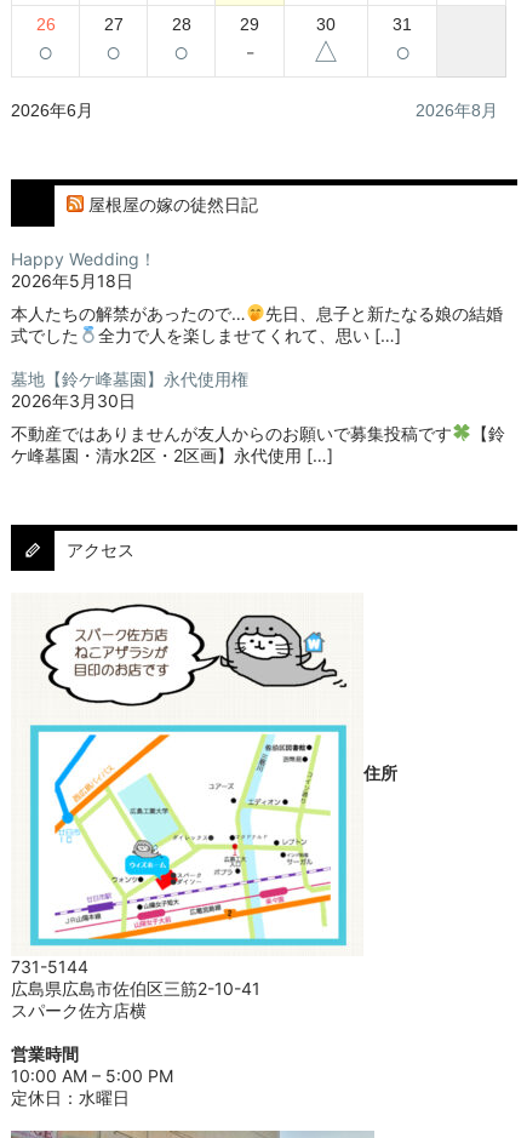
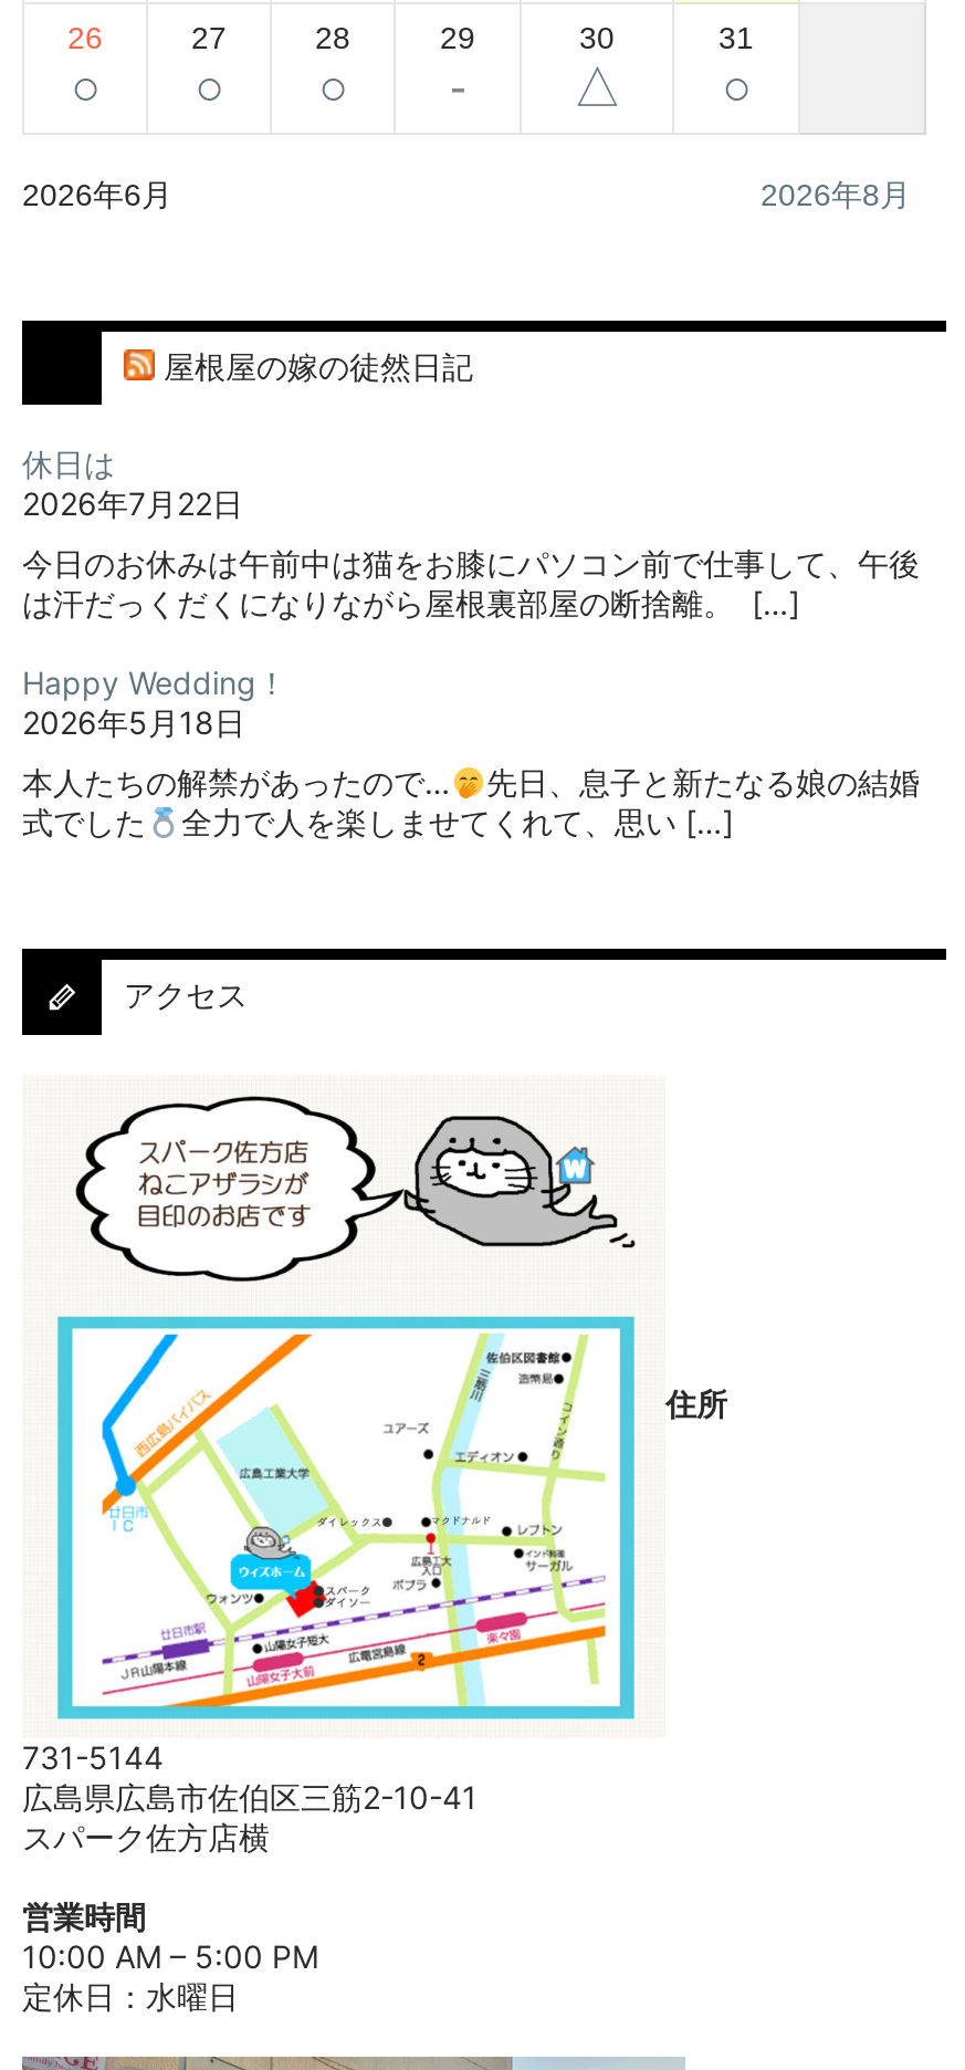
+ 休日は
+ 2026年7月22日
+ 今日のお休みは午前中は猫をお膝にパソコン前で仕事して、午後
+ は汗だっくだくになりながら屋根裏部屋の断捨離。 […]

moved down: Happy Wedding！ | 2026年5月18日 | 本人たちの解禁があったので… | 先日、息子と新たなる娘の結婚 | 式でした | 全力で人を楽しませてくれて、思い […]

- 墓地【鈴ケ峰墓園】永代使用権
- 2026年3月30日
- 不動産ではありませんが友人からのお願いで募集投稿です
- 【鈴
- ケ峰墓園・清水2区・2区画】永代使用 […]
